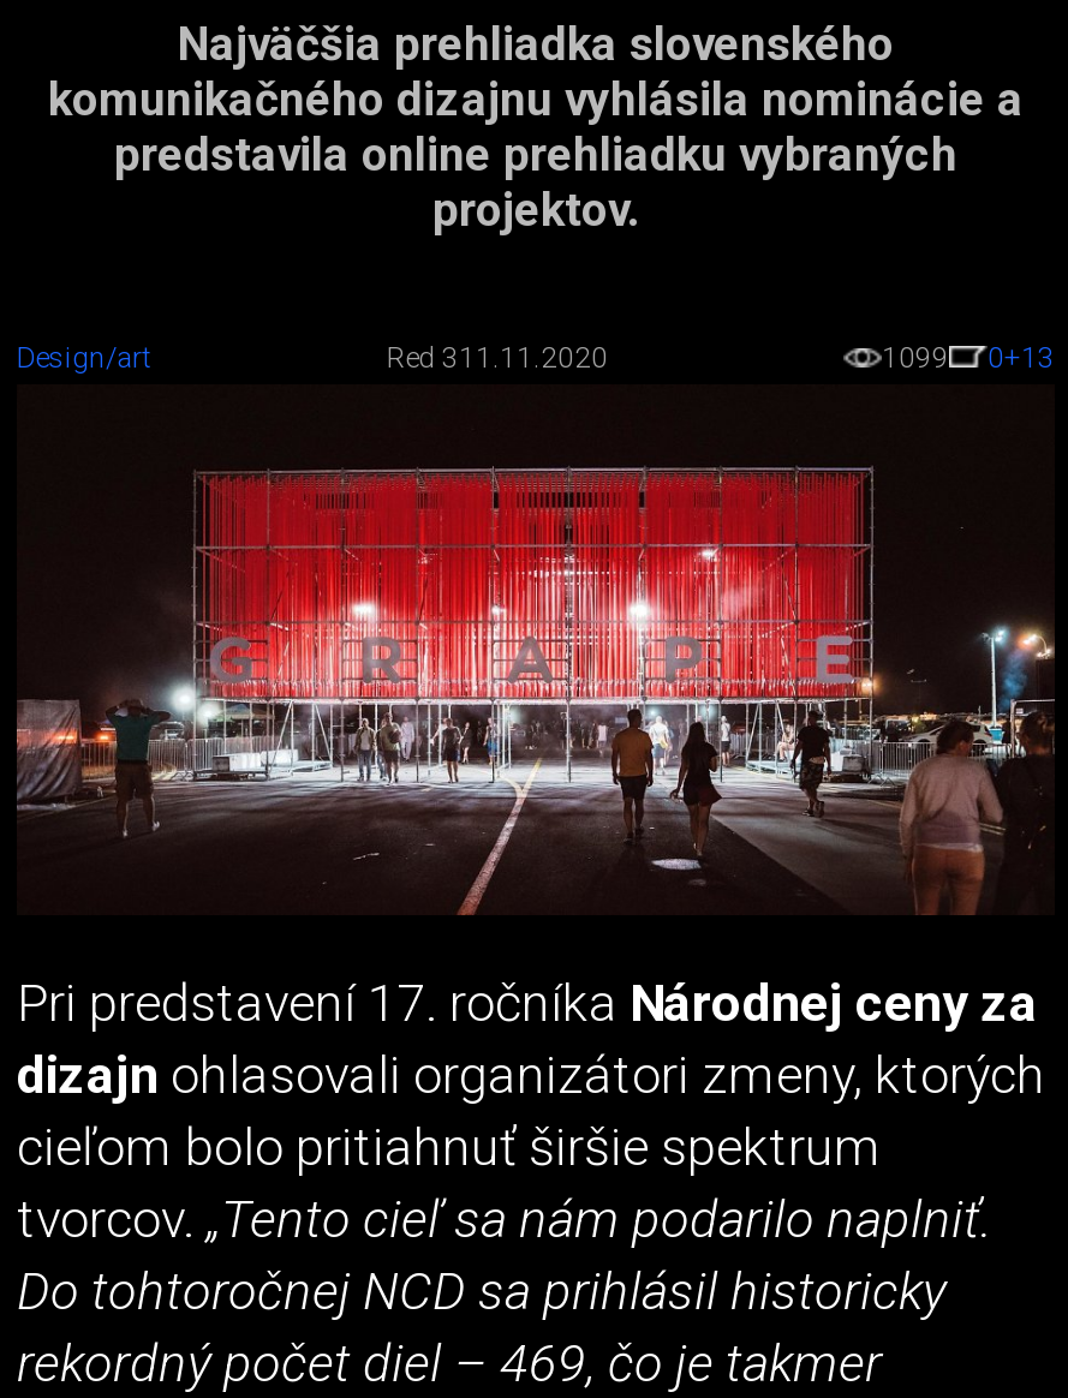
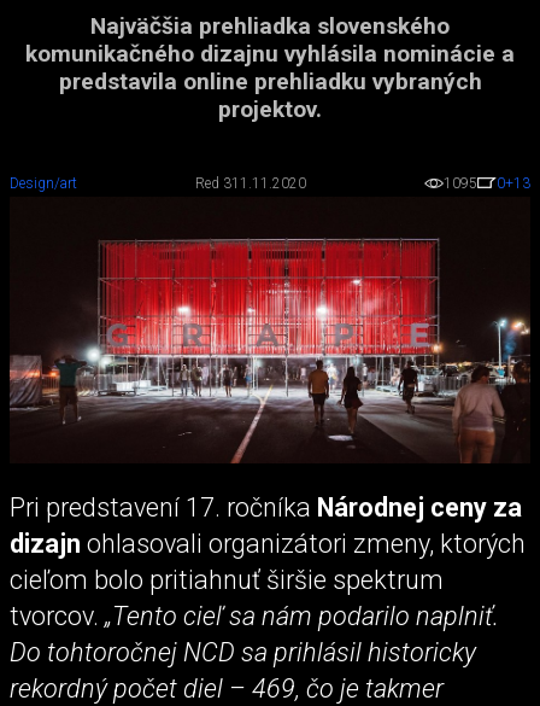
- 1099 0+13
+ 1095 0+13
